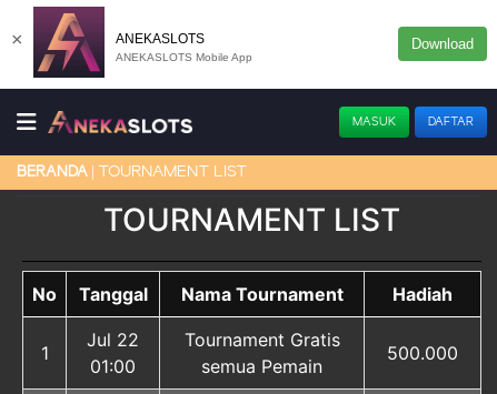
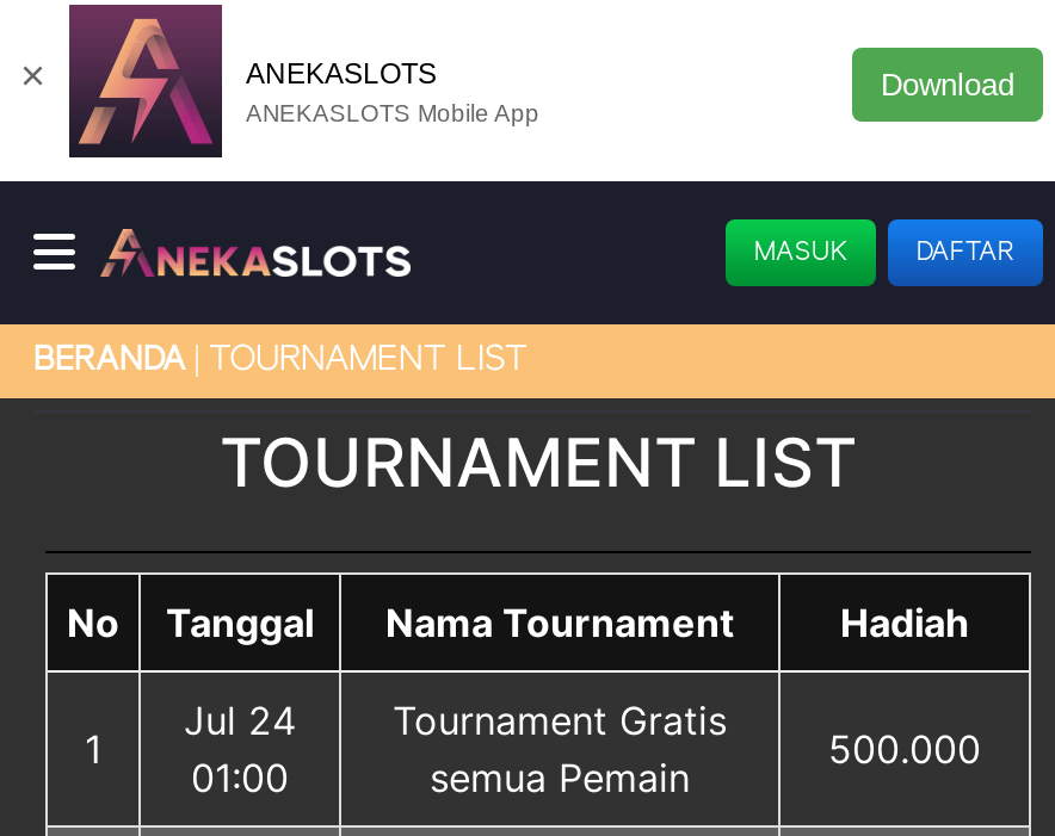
- Jul 22
+ Jul 24
